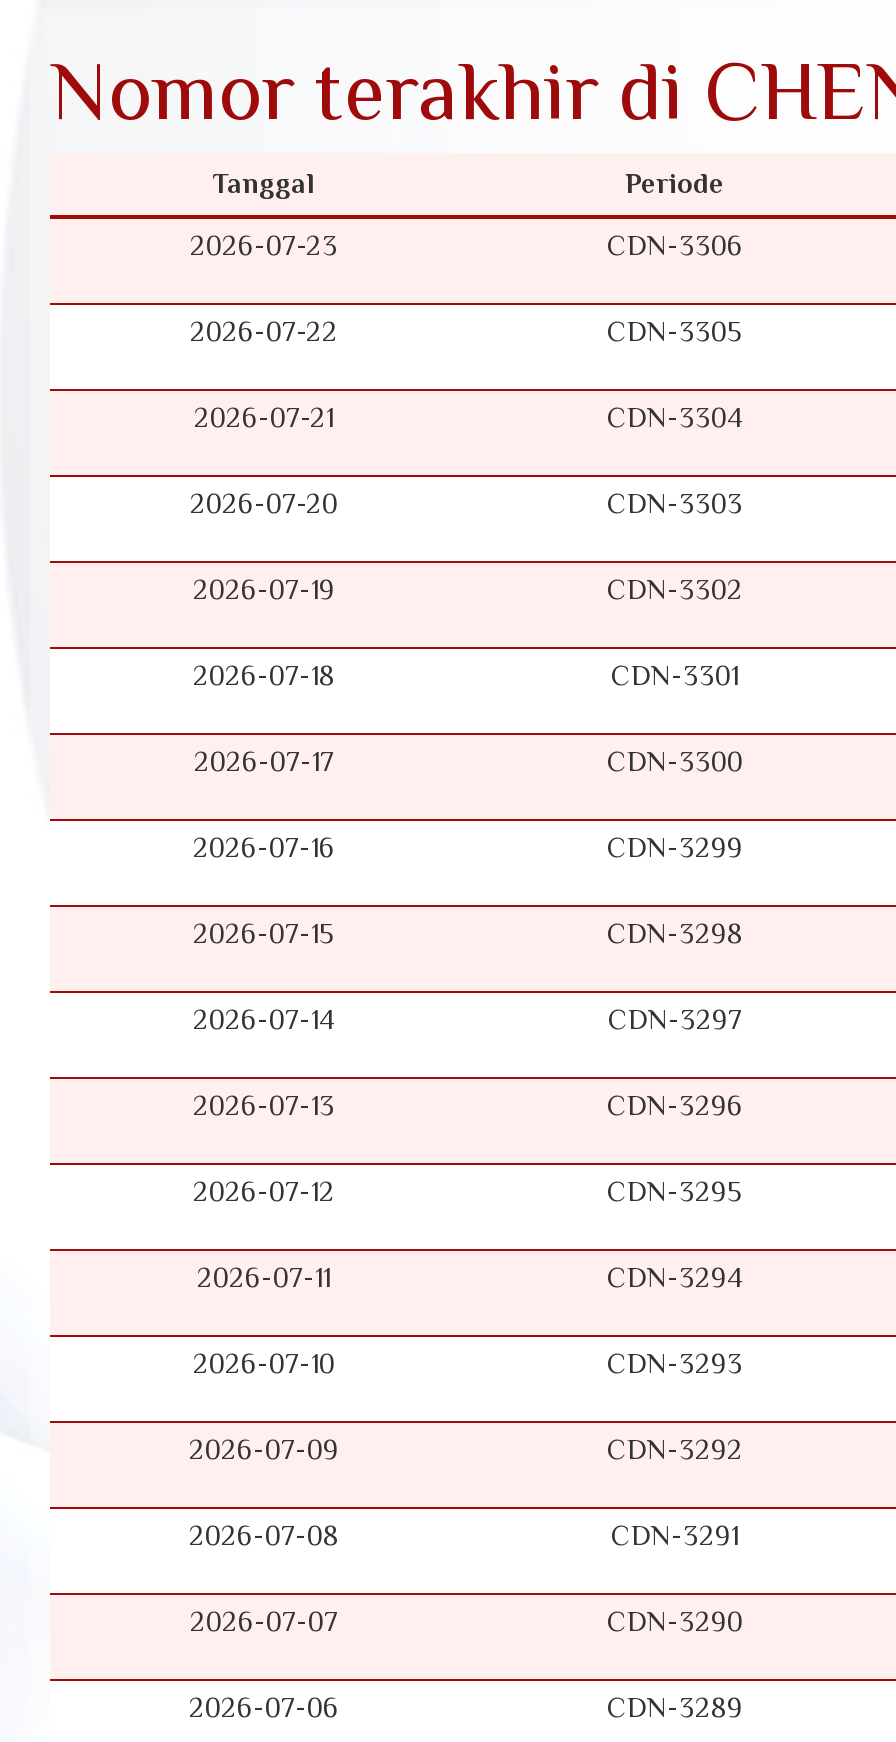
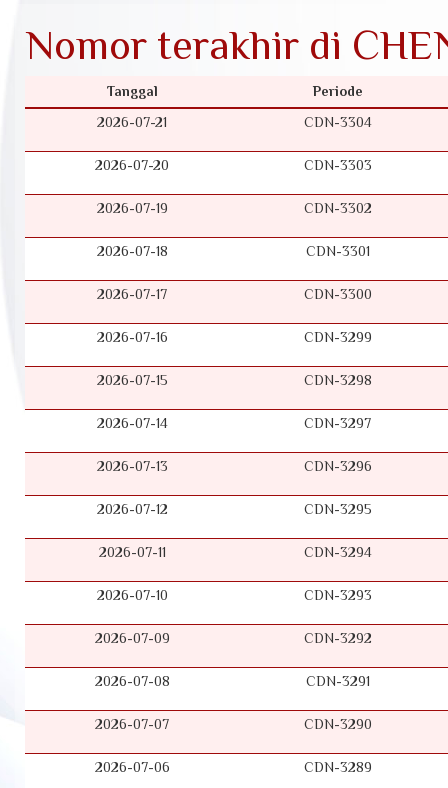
- 2026-07-23
- CDN-3306
- 2026-07-22
- CDN-3305
